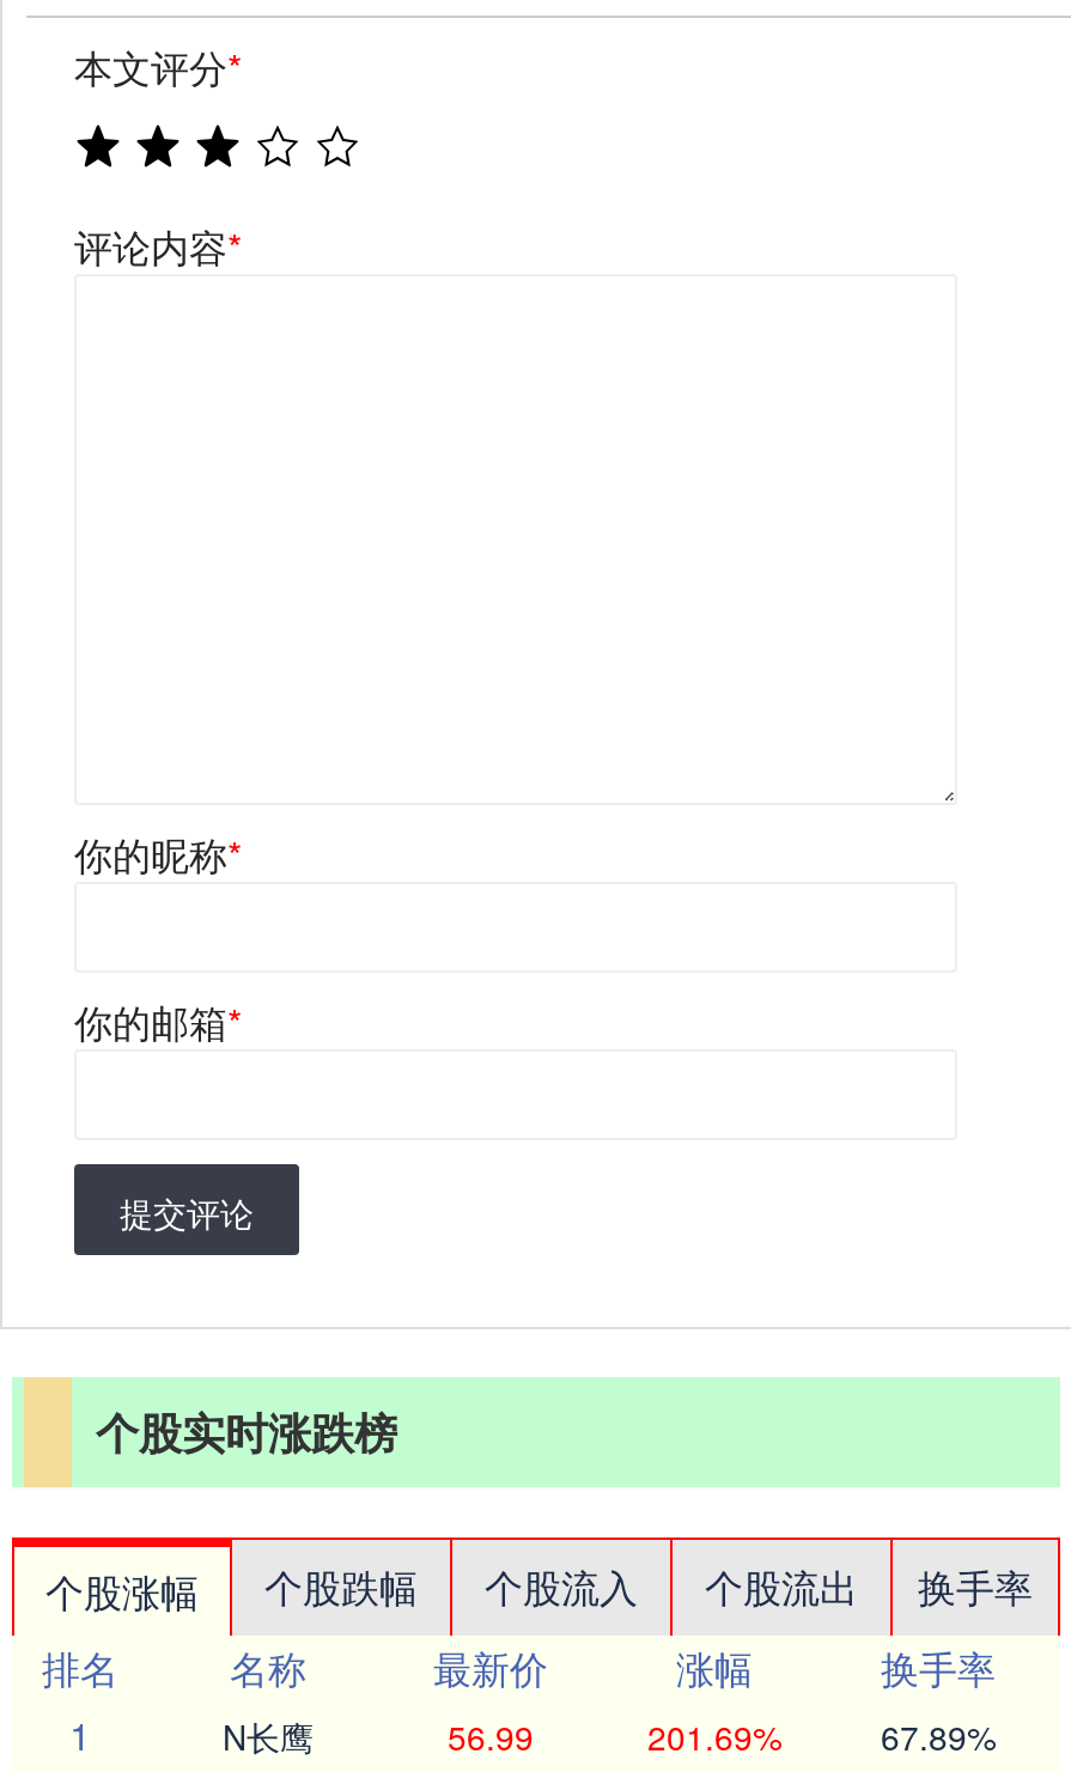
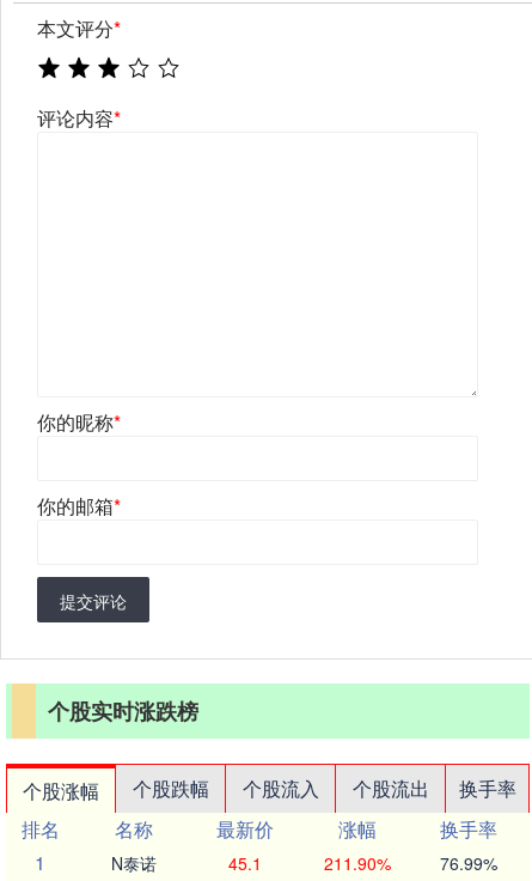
- N长鹰
+ N泰诺

- 56.99
+ 45.1

- 201.69%
+ 211.90%

- 67.89%
+ 76.99%
